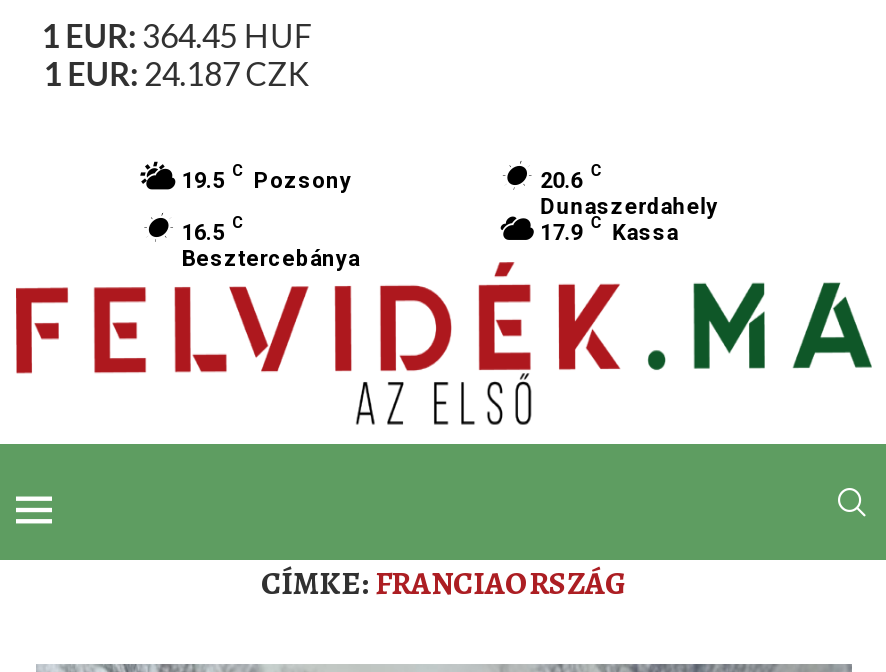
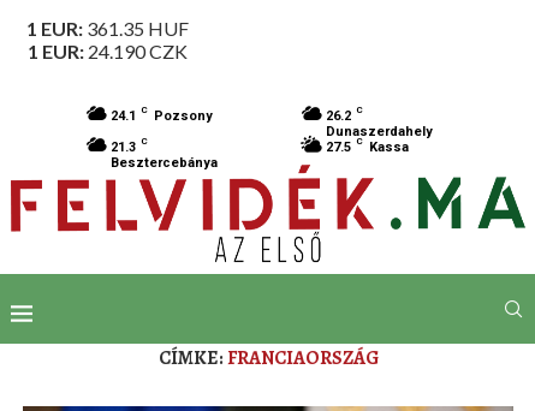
- 1 EUR: 364.45 HUF
+ 1 EUR: 361.35 HUF

- 1 EUR: 24.187 CZK
+ 1 EUR: 24.190 CZK

- 19.5 C Pozsony
+ 24.1 C Pozsony

- 20.6 C
+ 26.2 C

- 16.5 C
+ 21.3 C

- 17.9 C Kassa
+ 27.5 C Kassa
